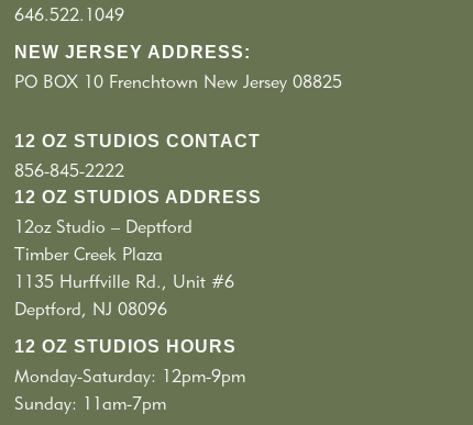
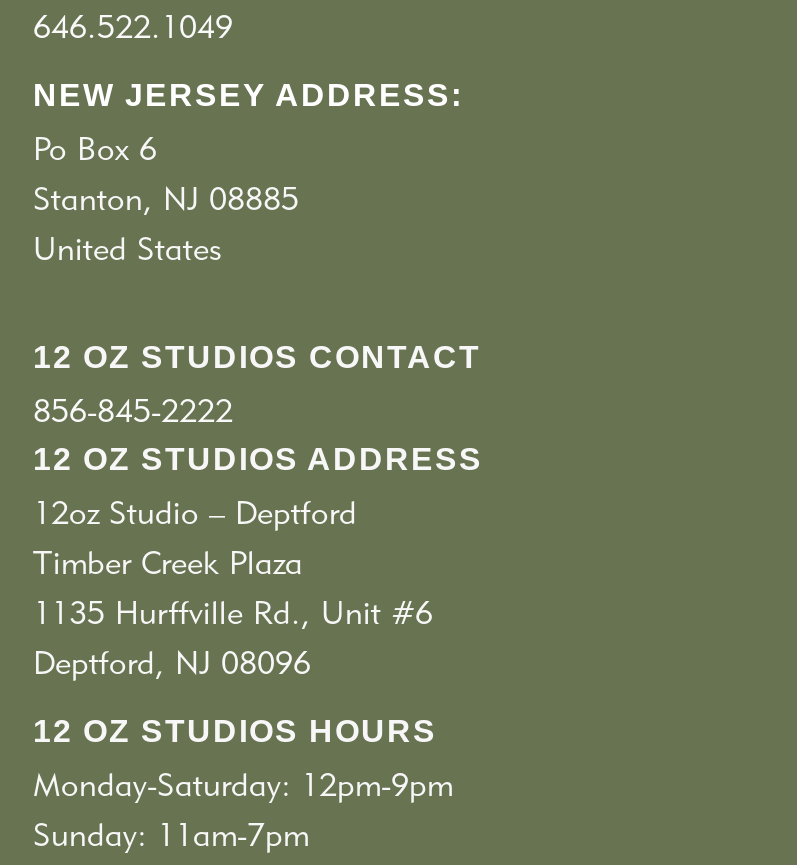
- PO BOX 10 Frenchtown New Jersey 08825
+ Po Box 6
+ Stanton, NJ 08885
+ United States
